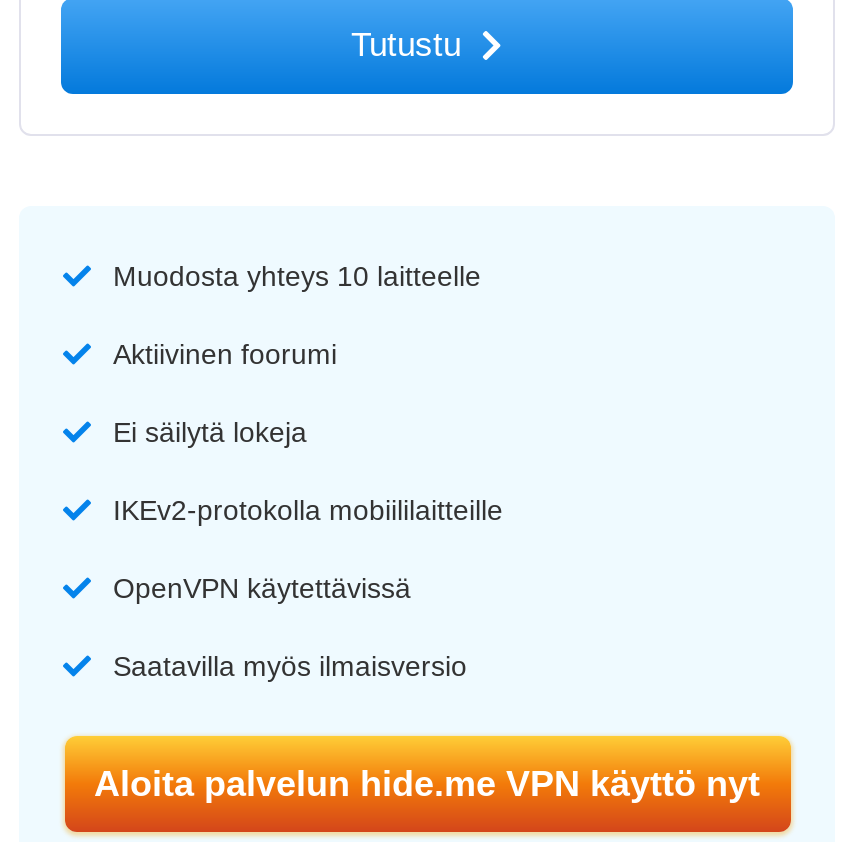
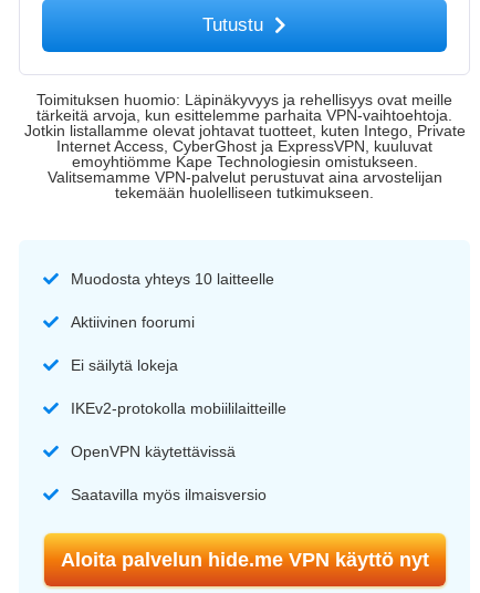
+ Toimituksen huomio: Läpinäkyvyys ja rehellisyys ovat meille
+ tärkeitä arvoja, kun esittelemme parhaita VPN-vaihtoehtoja.
+ Jotkin listallamme olevat johtavat tuotteet, kuten Intego, Private
+ Internet Access, CyberGhost ja ExpressVPN, kuuluvat
+ emoyhtiömme Kape Technologiesin omistukseen.
+ Valitsemamme VPN-palvelut perustuvat aina arvostelijan
+ tekemään huolelliseen tutkimukseen.
